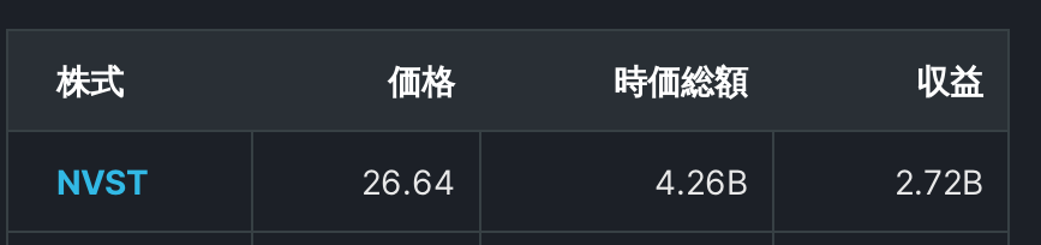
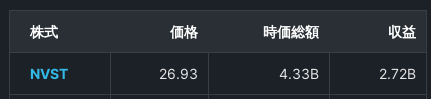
- 26.64
- 4.26B
+ 26.93
+ 4.33B
